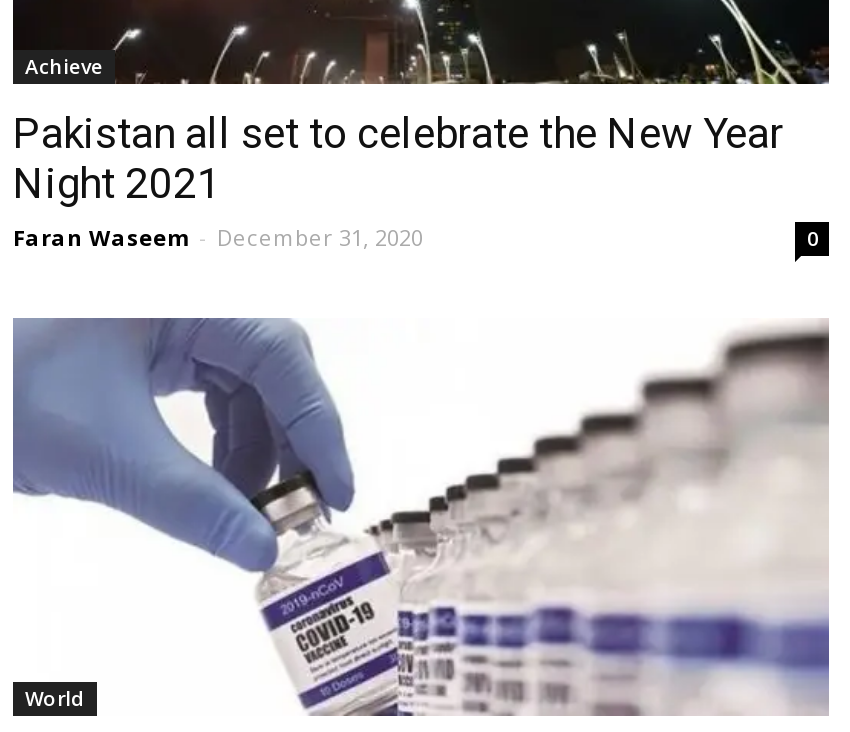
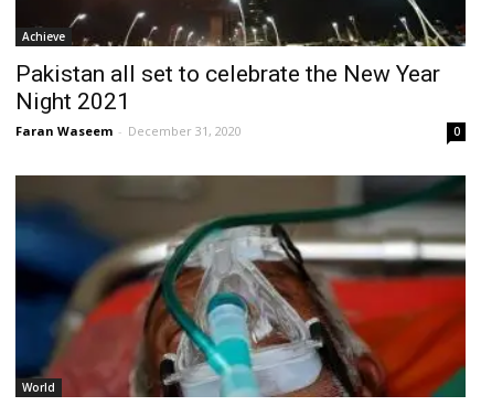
- [image]
+ [image]
